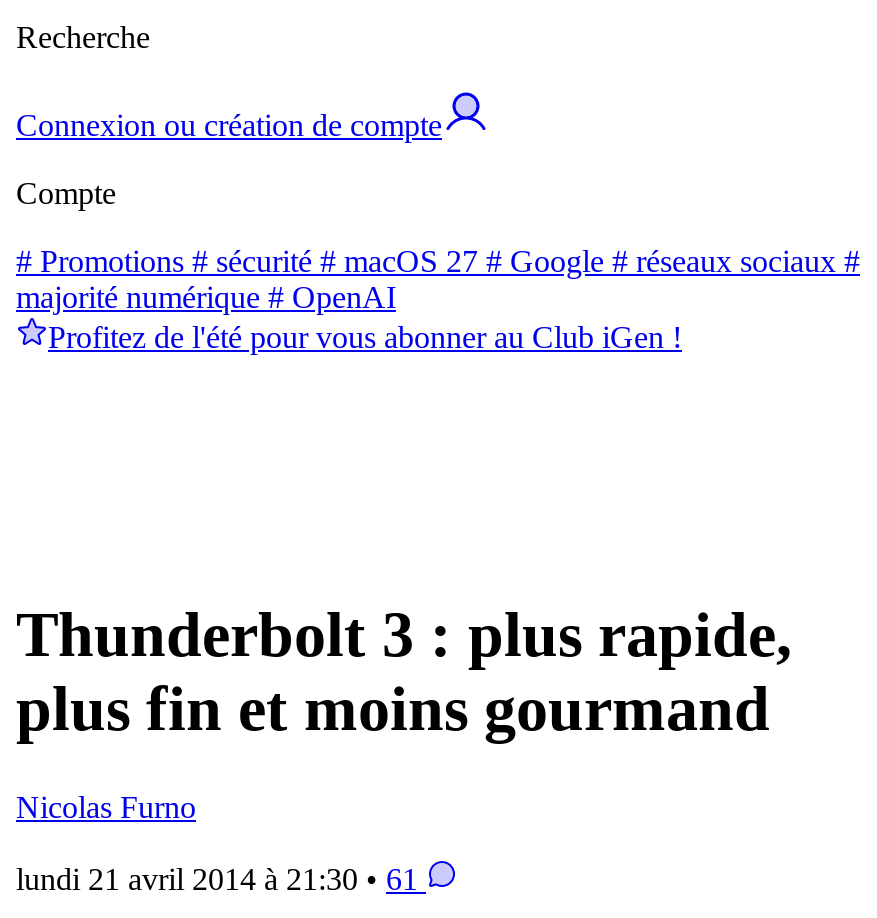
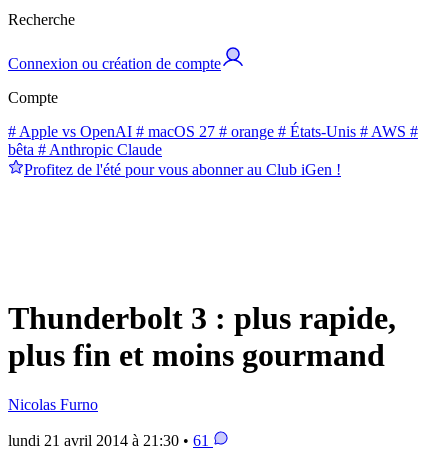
- # Promotions # sécurité # macOS 27 # Google # réseaux sociaux #
- majorité numérique # OpenAI
+ # Apple vs OpenAI # macOS 27 # orange # États-Unis # AWS #
+ bêta # Anthropic Claude
